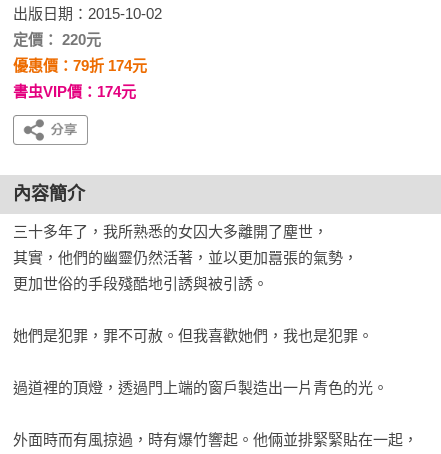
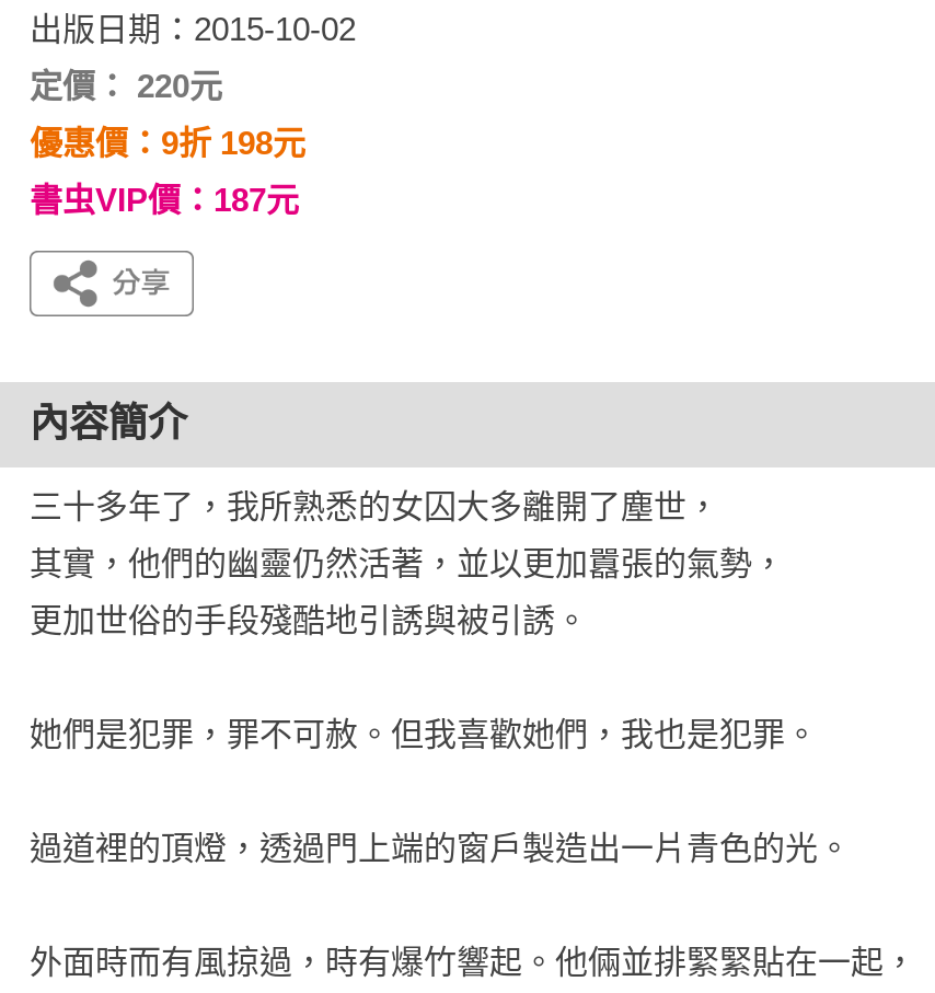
- 優惠價：79折 174元
+ 優惠價：9折 198元

- 書虫VIP價：174元
+ 書虫VIP價：187元
